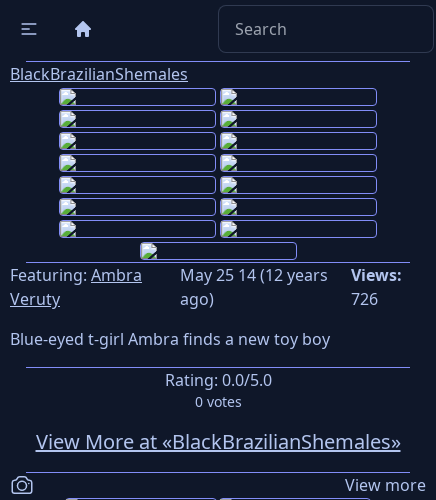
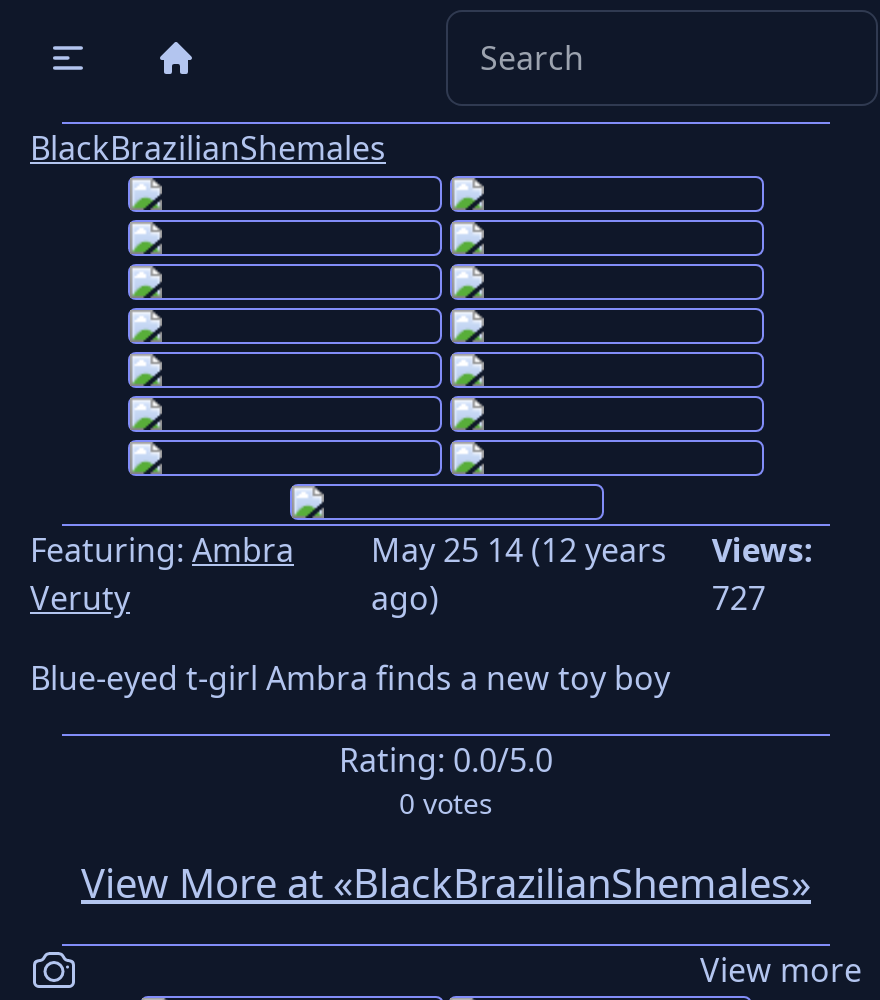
- 726
+ 727
